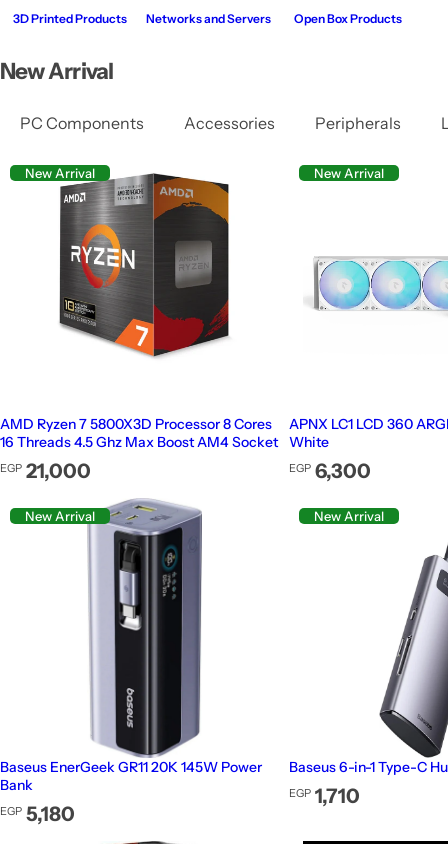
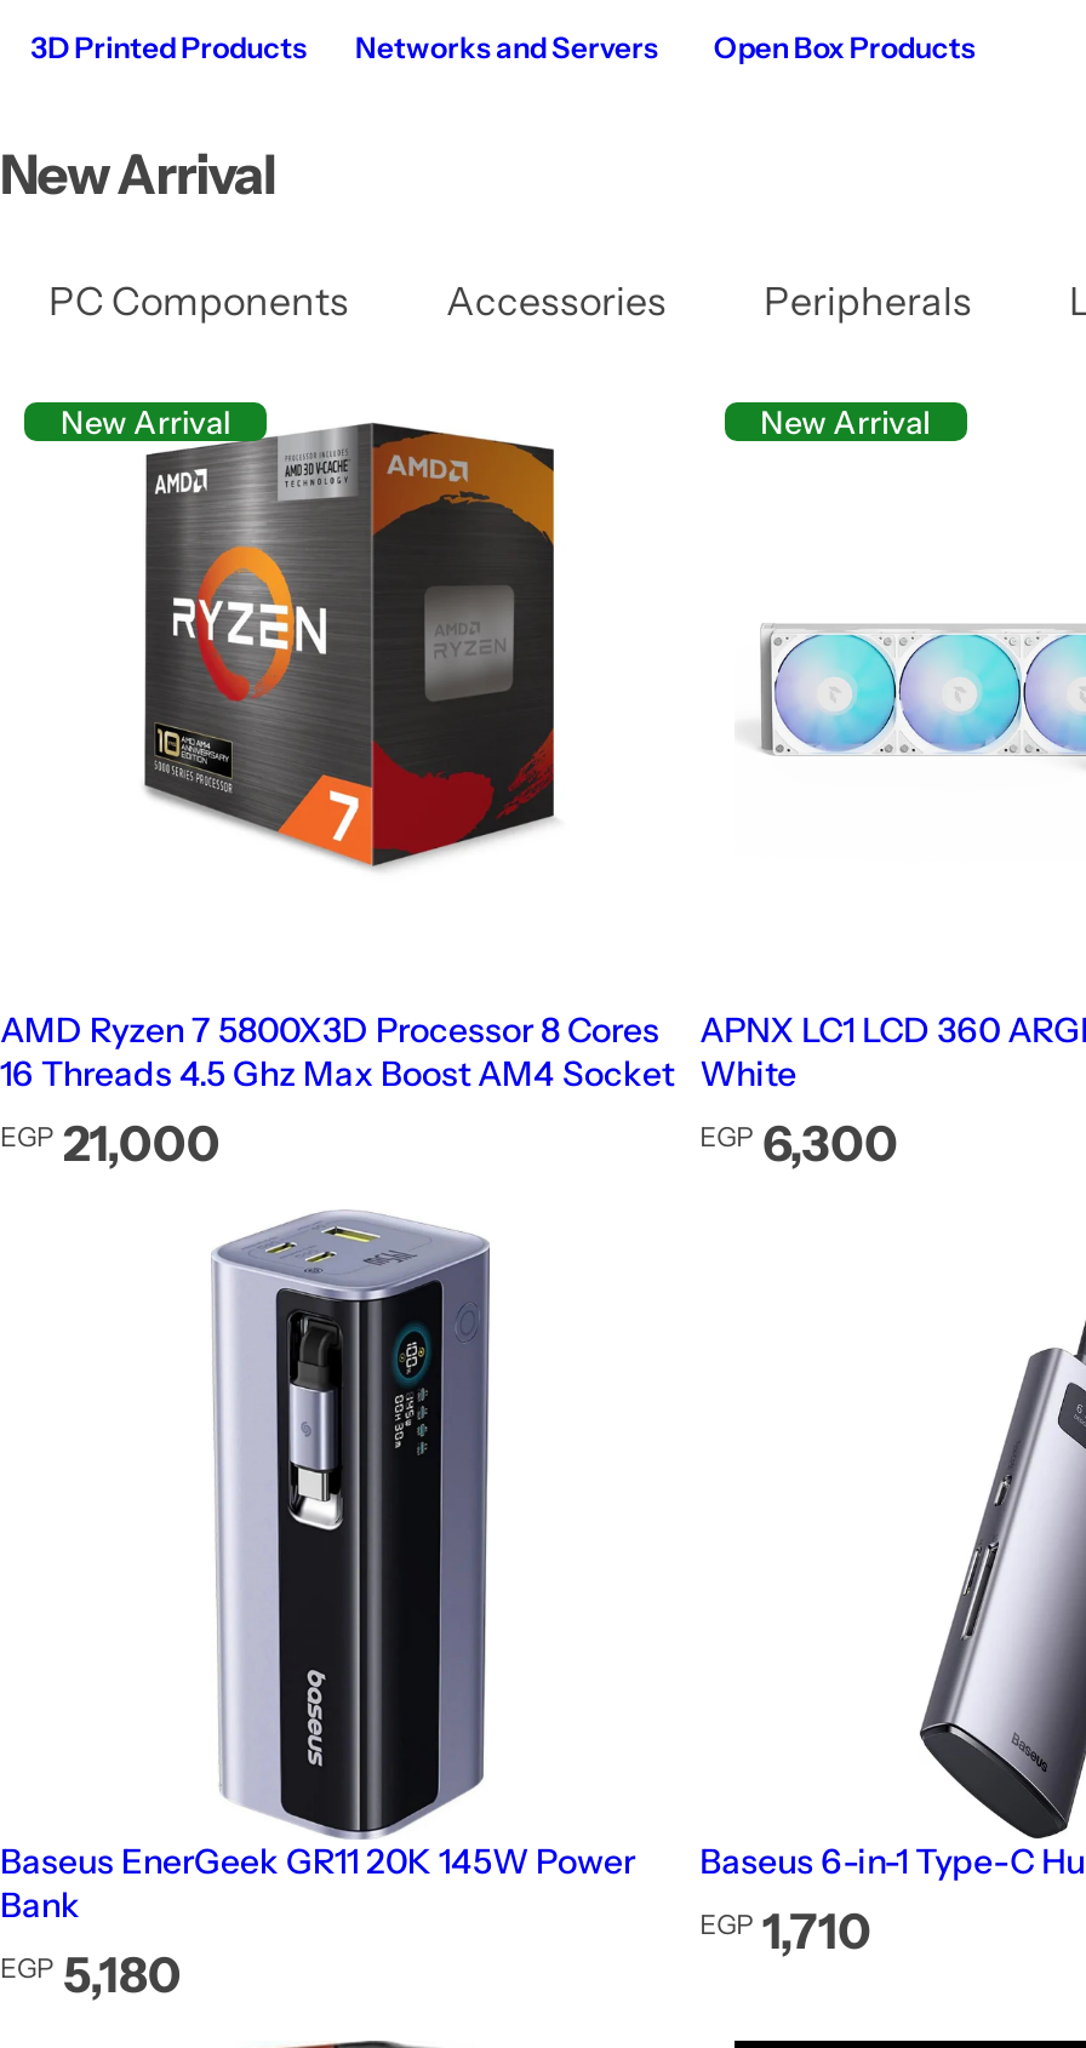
- New Arrival

- New Arrival
